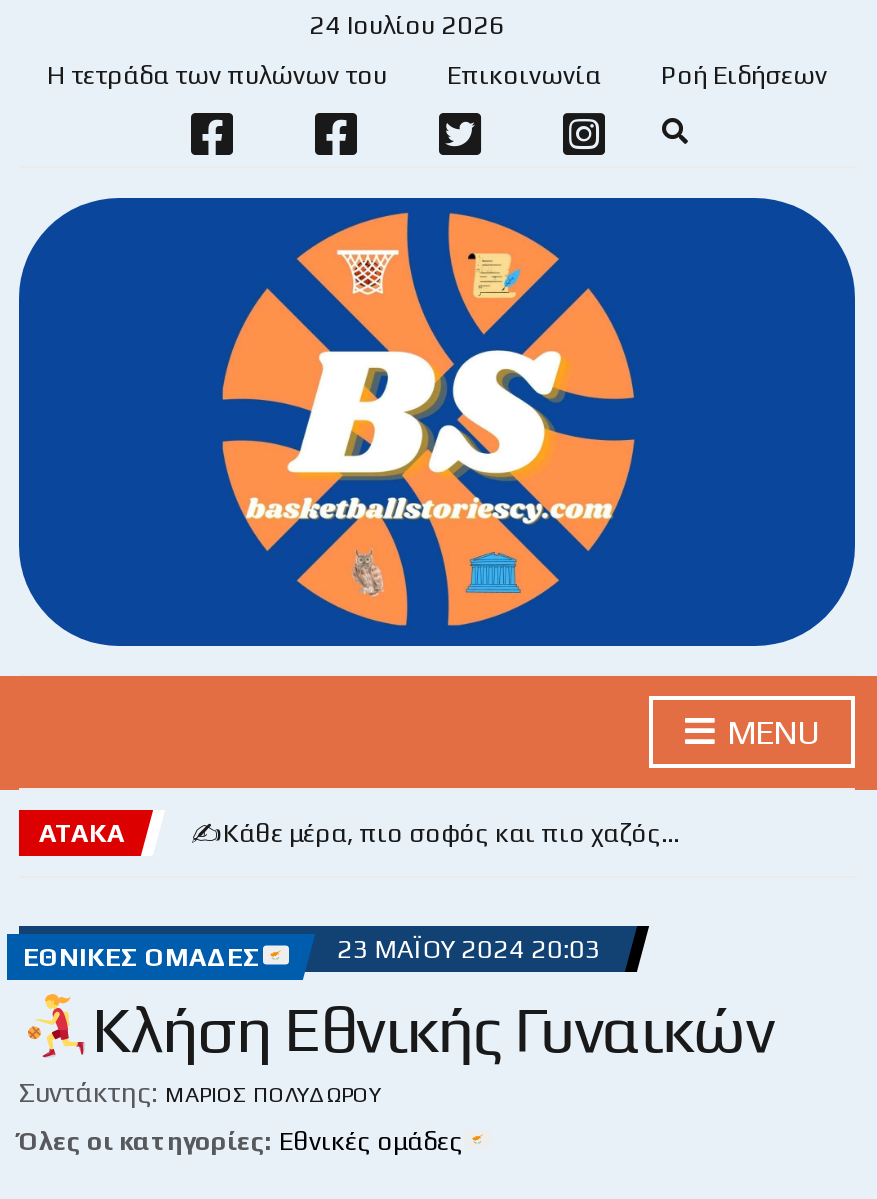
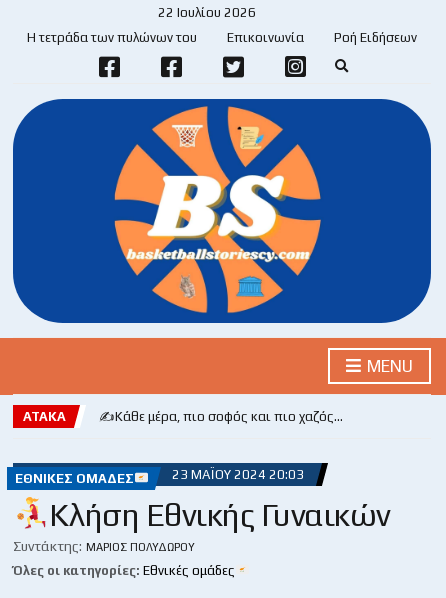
- 24 Ιουλίου 2026
+ 22 Ιουλίου 2026
